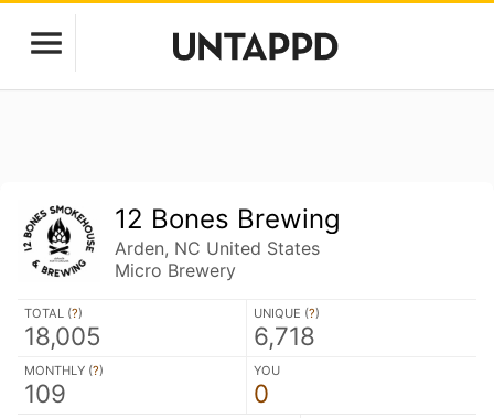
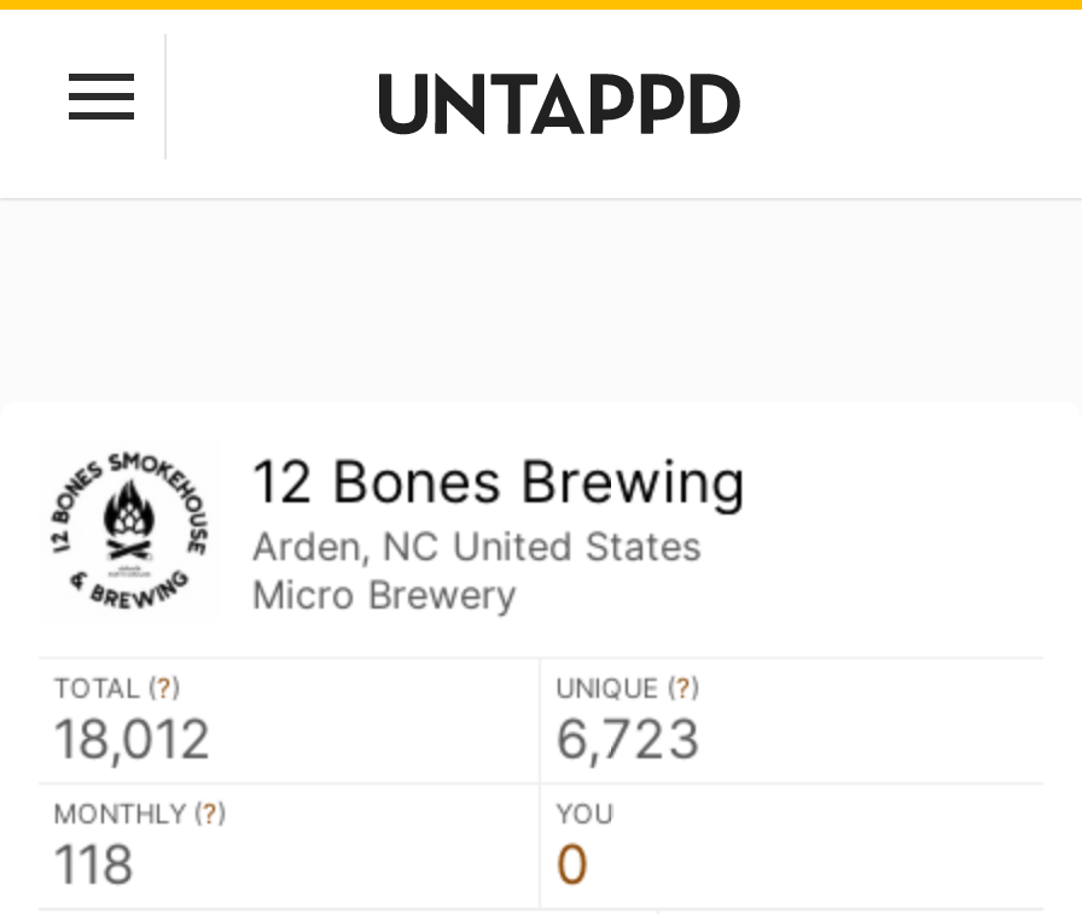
- 18,005
+ 18,012

- 6,718
+ 6,723

- 109
+ 118
